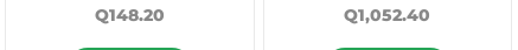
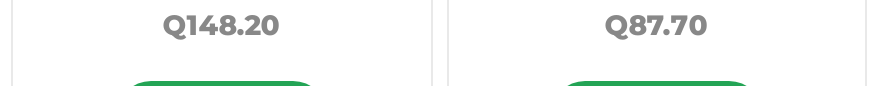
- Q1,052.40
+ Q87.70
